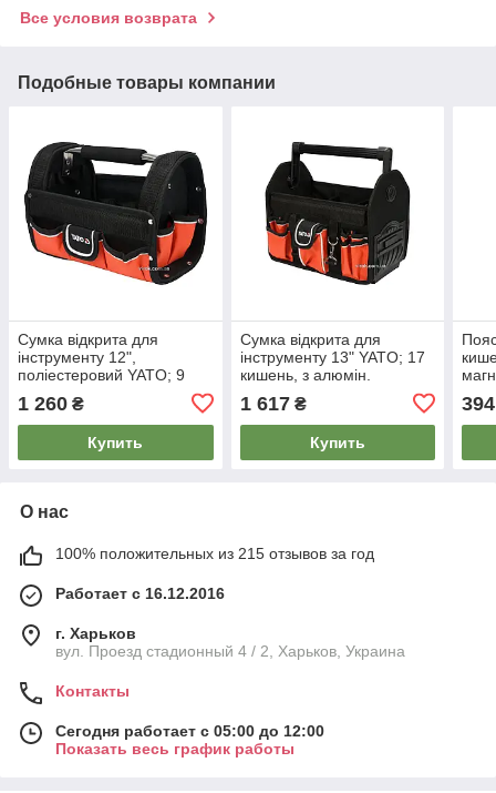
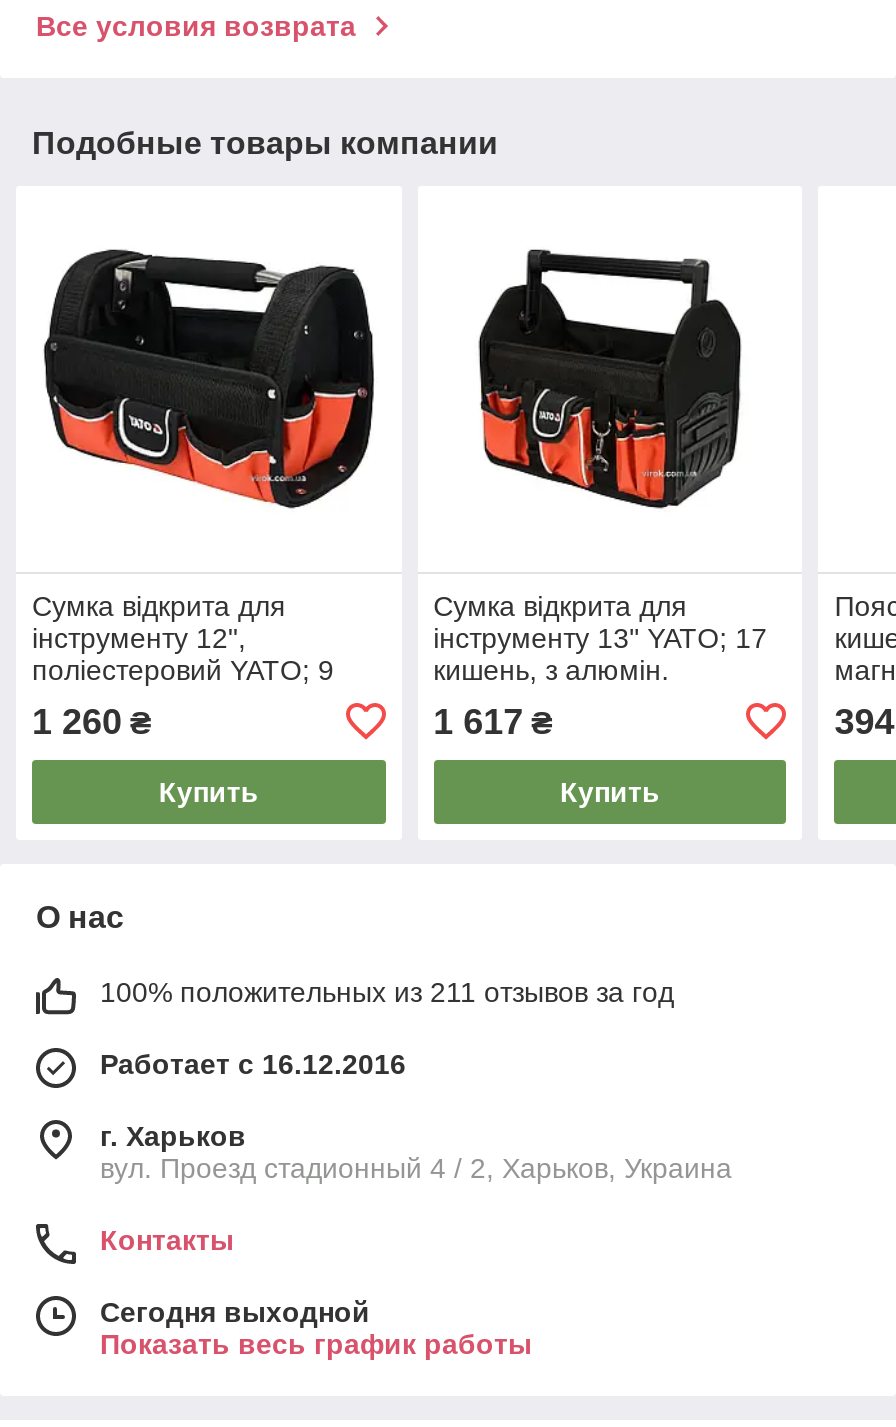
- 100% положительных из 215 отзывов за год
+ 100% положительных из 211 отзывов за год

- Сегодня работает с 05:00 до 12:00
+ Сегодня выходной
